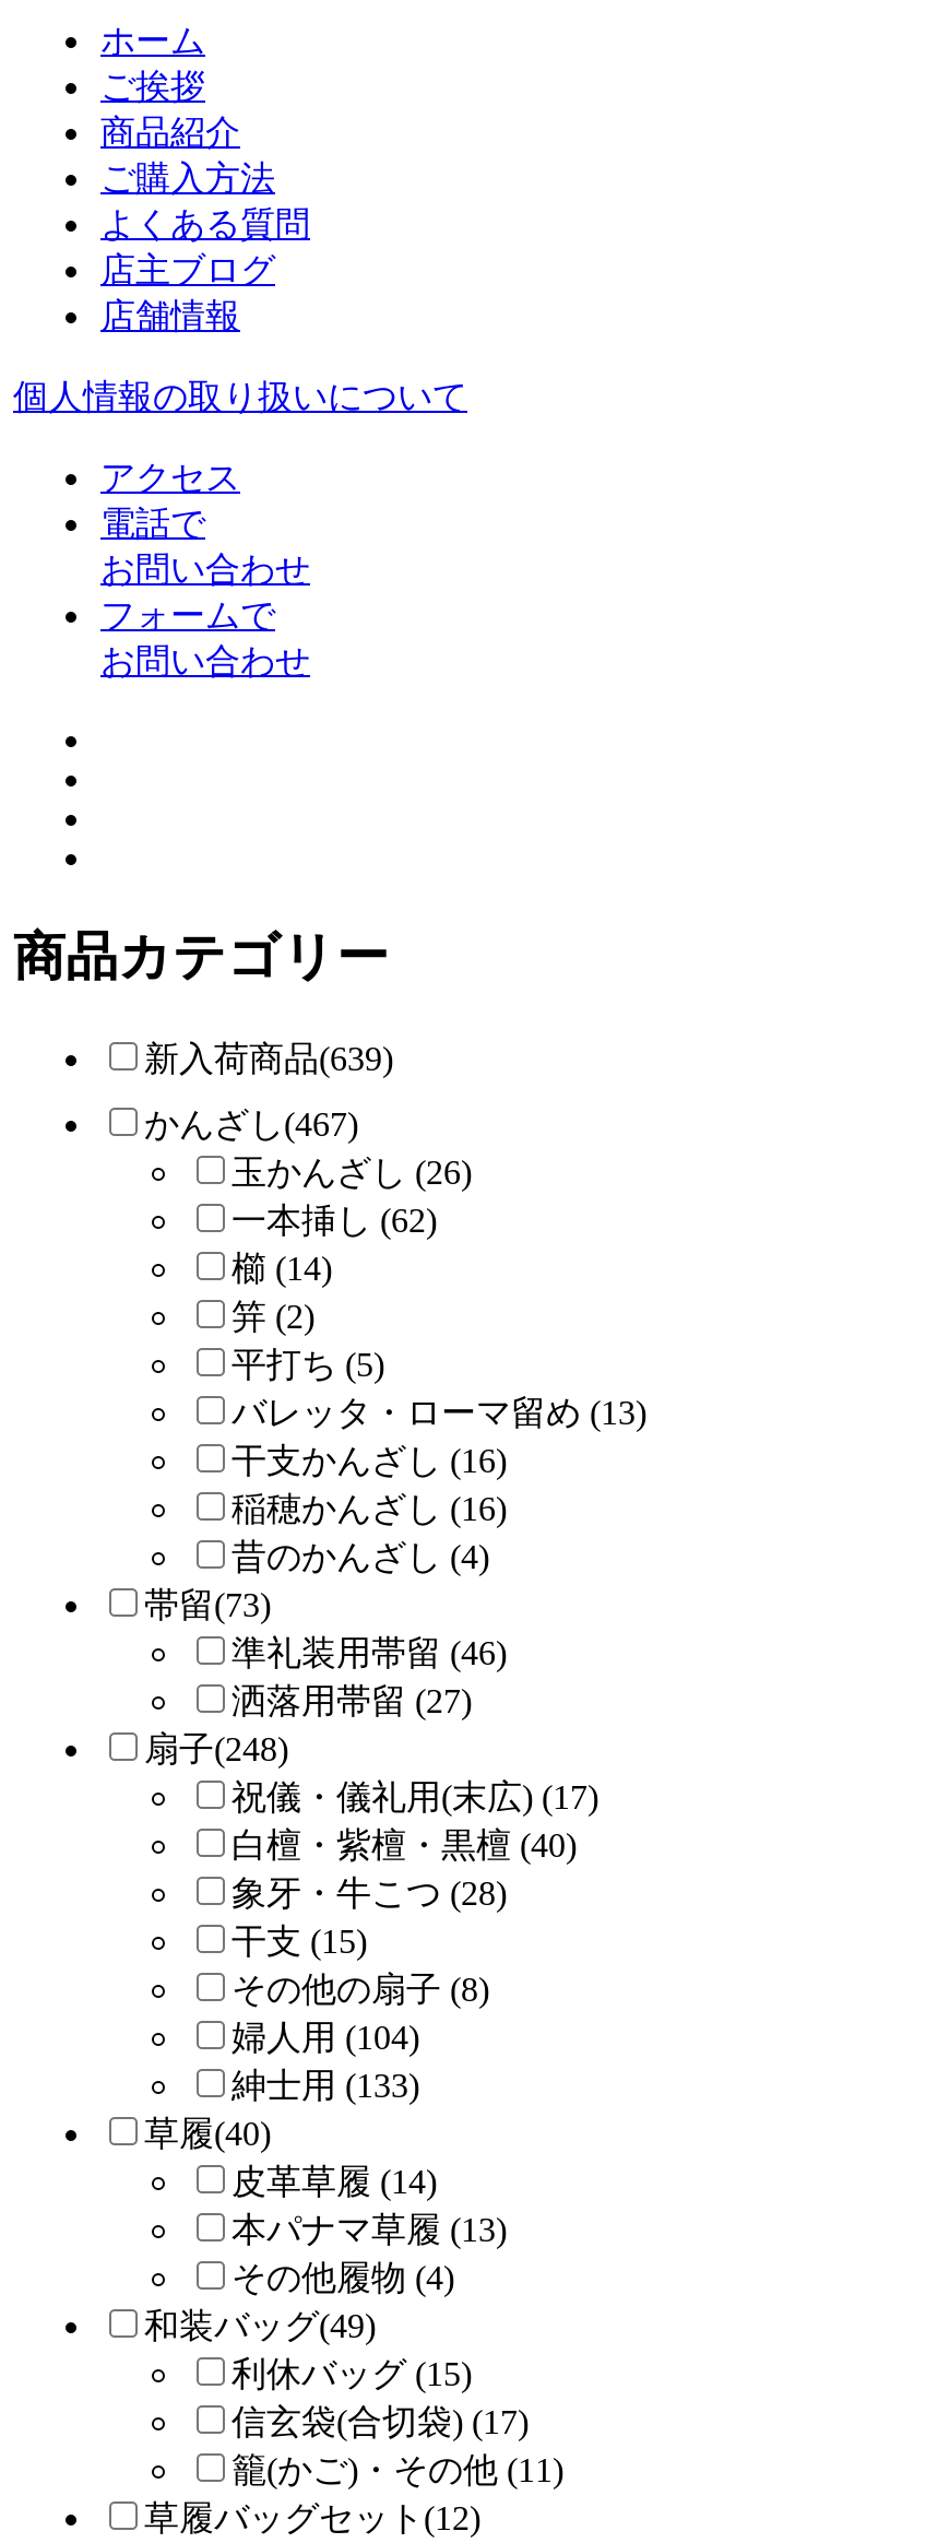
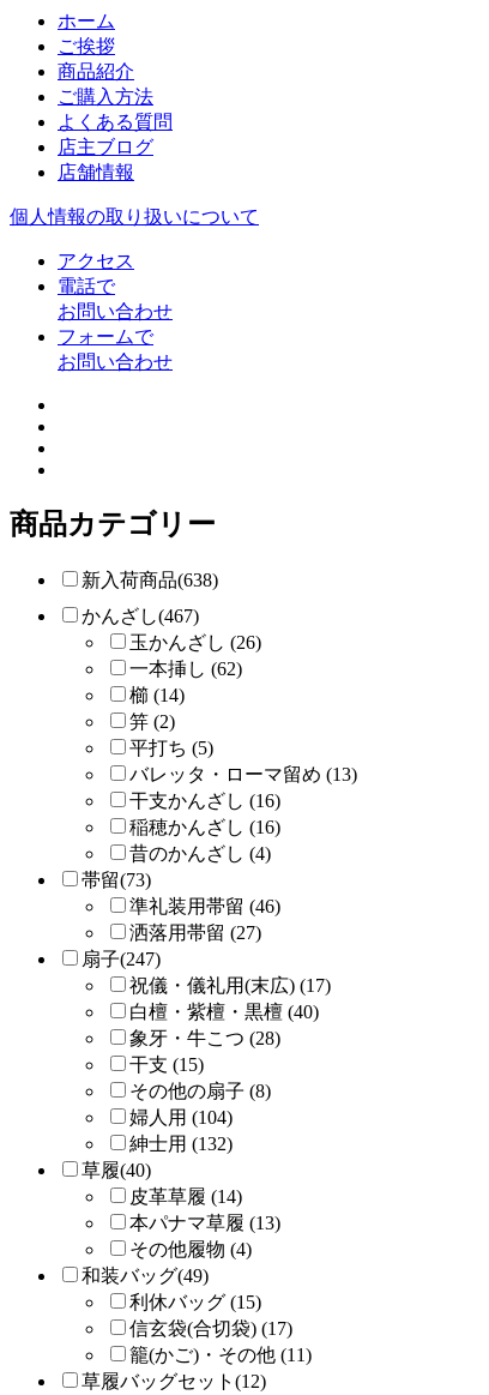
- 新入荷商品(639)
+ 新入荷商品(638)

- 扇子(248)
+ 扇子(247)

- 紳士用 (133)
+ 紳士用 (132)
